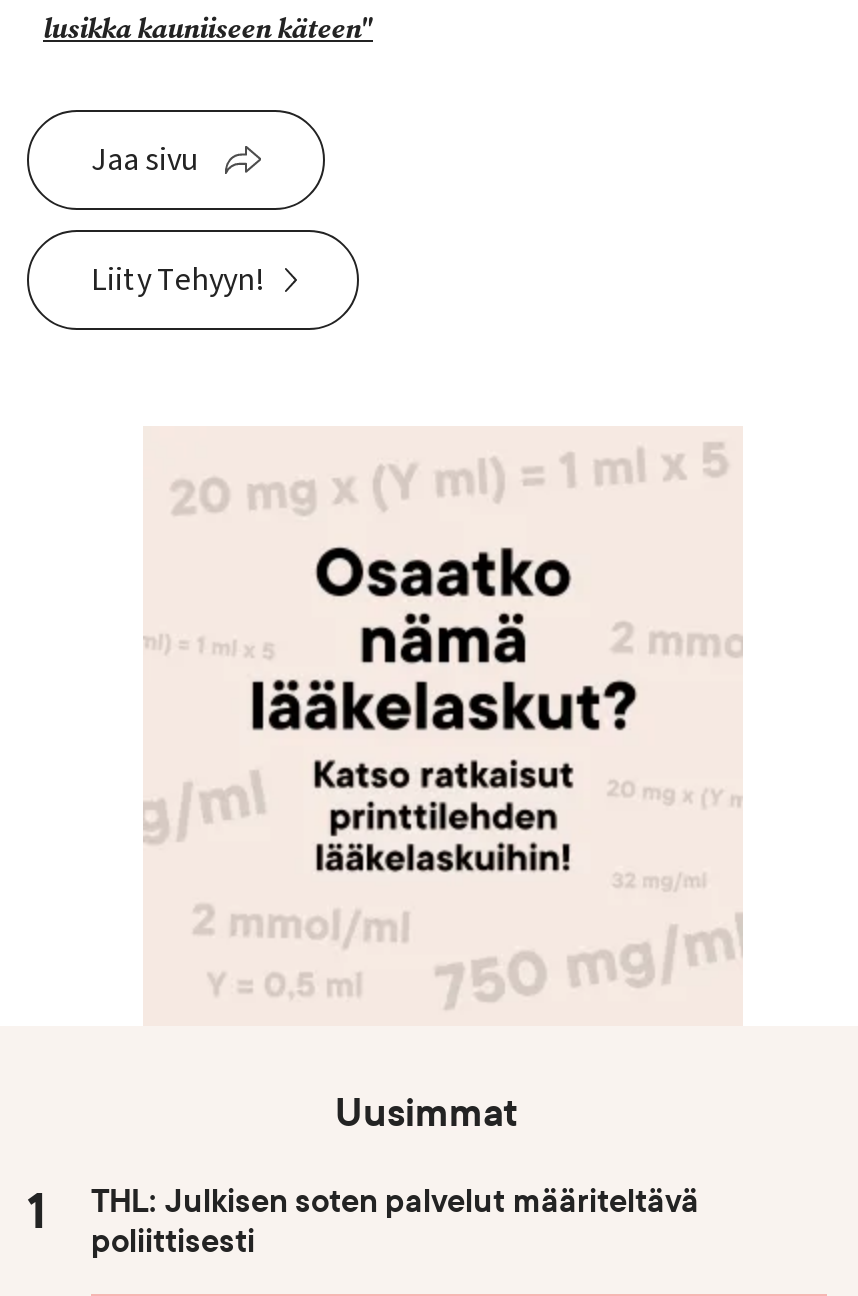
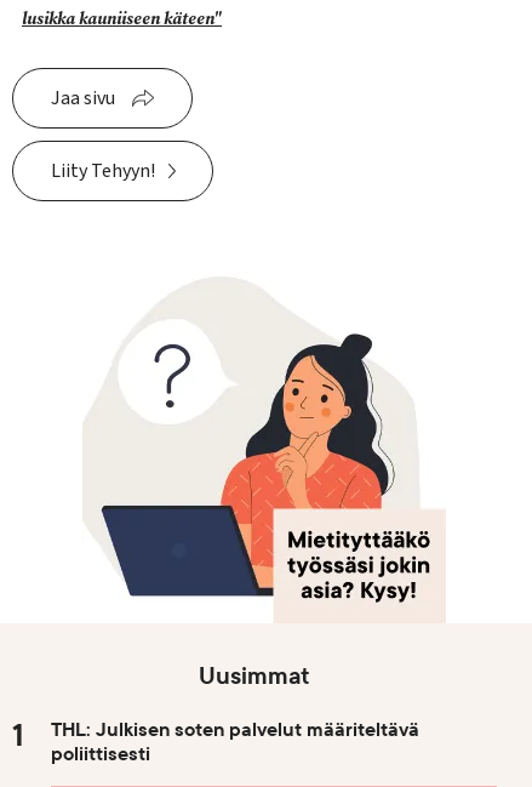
- [image]
+ [image]
